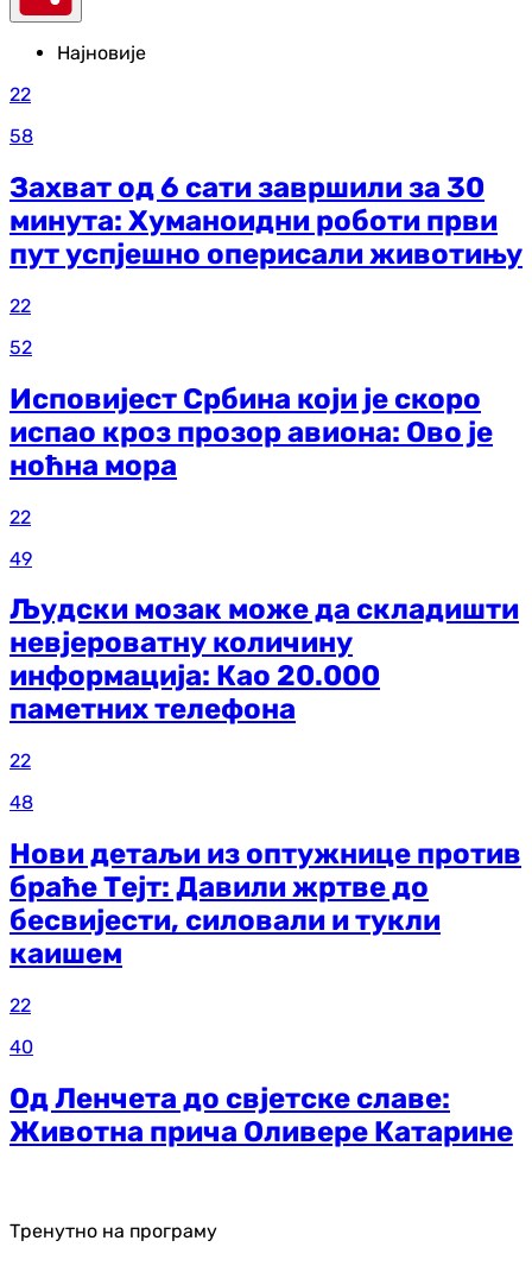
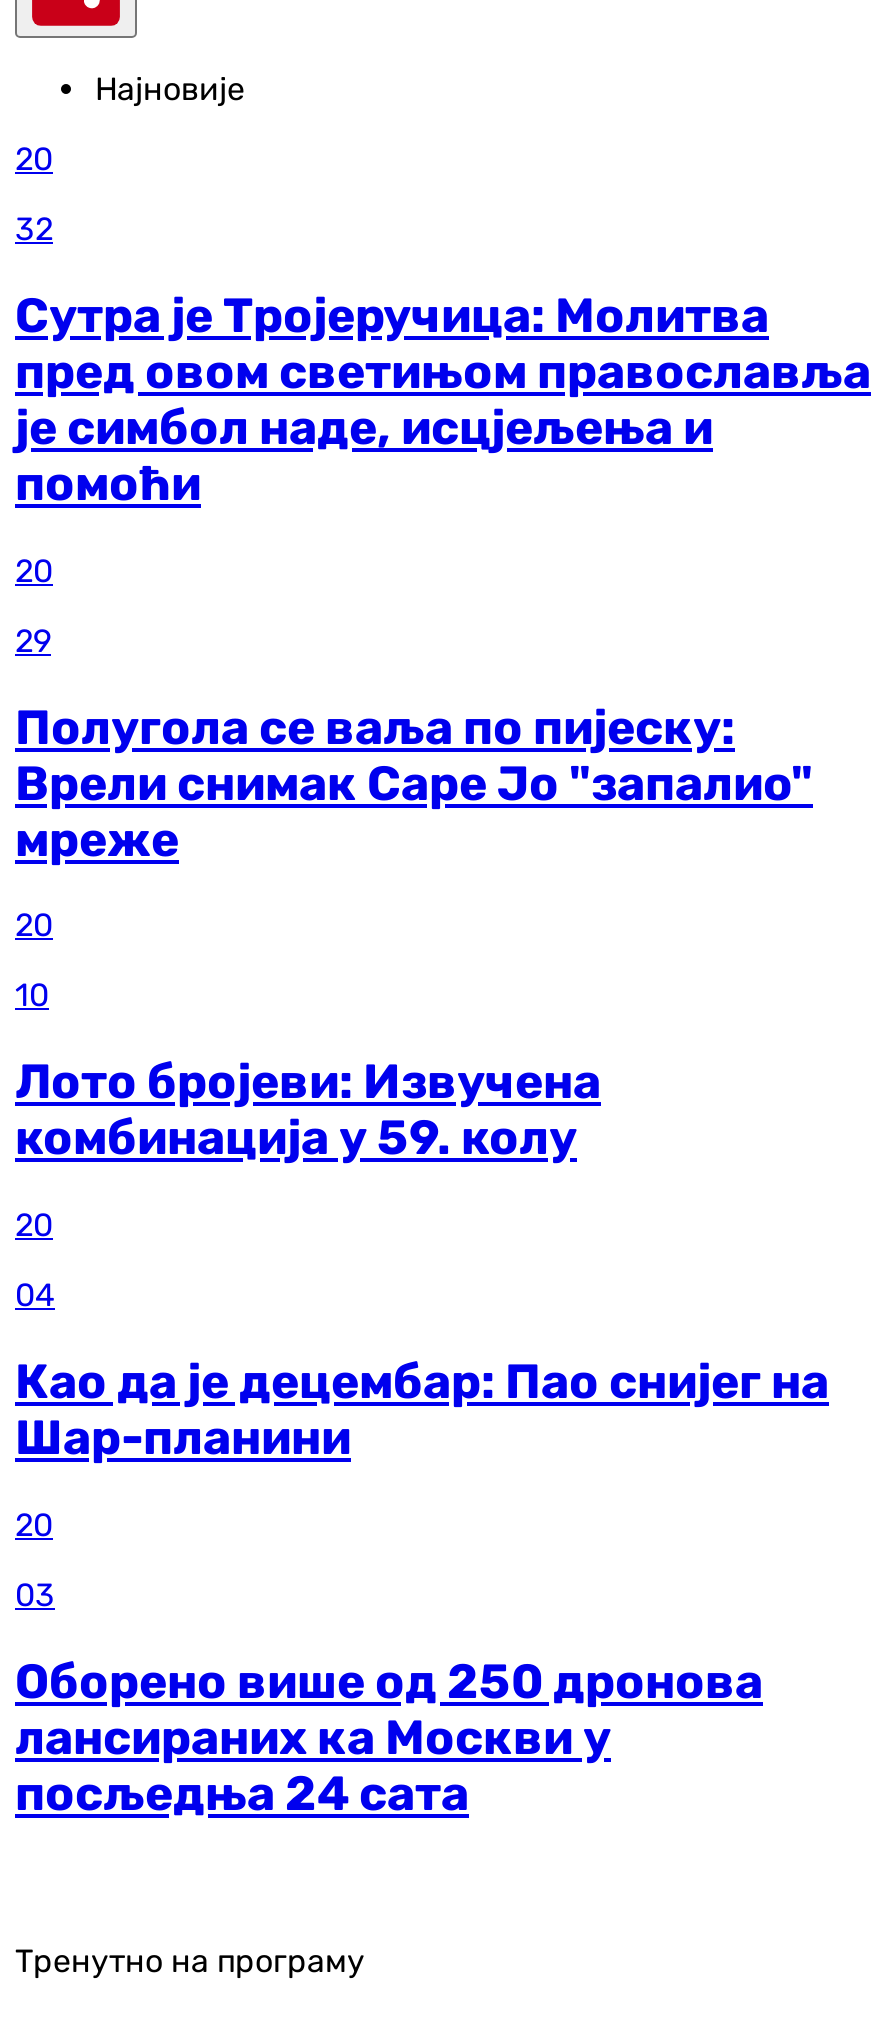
- 22
+ 20

- 58
+ 32

- Захват од 6 сати завршили за 30
- минута: Хуманоидни роботи први
- пут успјешно оперисали животињу
+ Сутра је Тројеручица: Молитва
+ пред овом светињом православља
+ је симбол наде, исцјељења и
+ помоћи

- 22
+ 20

- 52
+ 29

- Исповијест Србина који је скоро
- испао кроз прозор авиона: Ово је
- ноћна мора
+ Полугола се ваља по пијеску:
+ Врели снимак Саре Јо "запалио"
+ мреже

- 22
+ 20

- 49
+ 10

- Људски мозак може да складишти
- невјероватну количину
- информација: Као 20.000
- паметних телефона
+ Лото бројеви: Извучена
+ комбинација у 59. колу

- 22
+ 20

- 48
+ 04

- Нови детаљи из оптужнице против
- браће Тејт: Давили жртве до
- бесвијести, силовали и тукли
- каишем
+ Као да је децембар: Пао снијег на
+ Шар-планини

- 22
+ 20

- 40
+ 03

- Од Ленчета до свјетске славе:
- Животна прича Оливере Катарине
+ Оборено више од 250 дронова
+ лансираних ка Москви у
+ посљедња 24 сата
